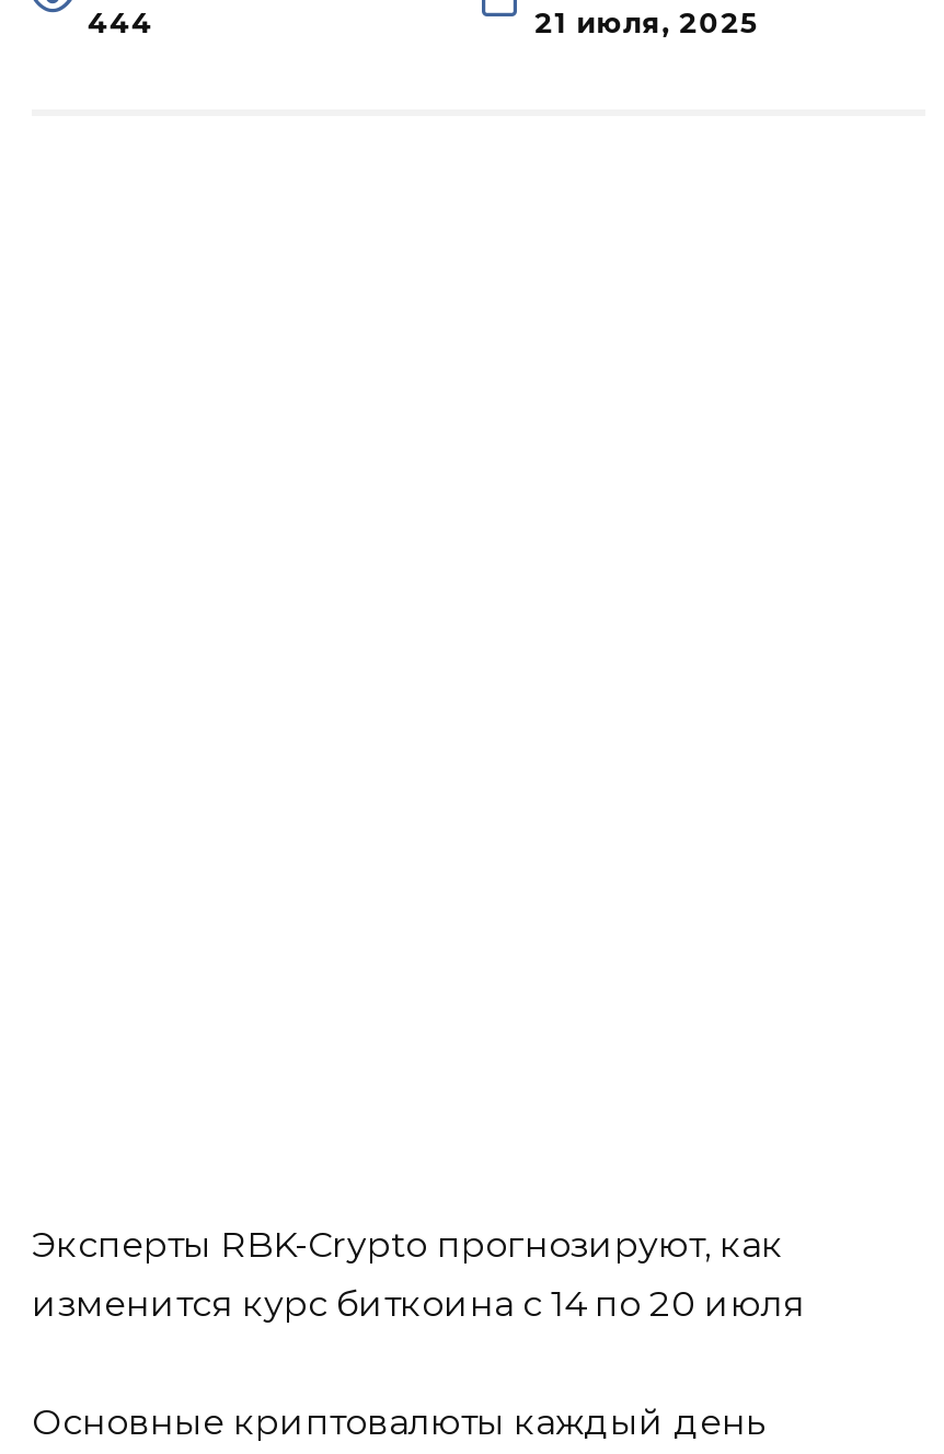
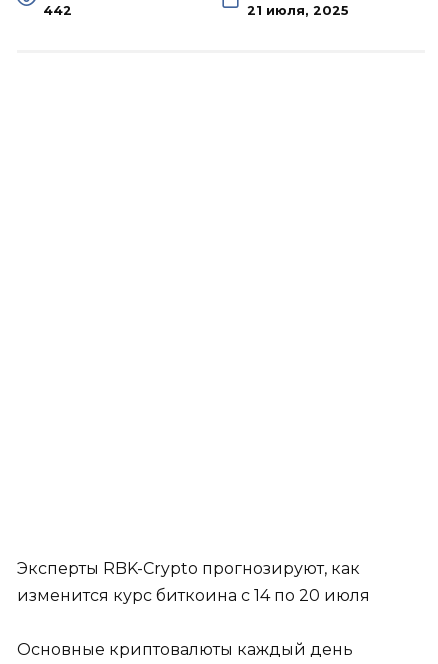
- 444
+ 442
